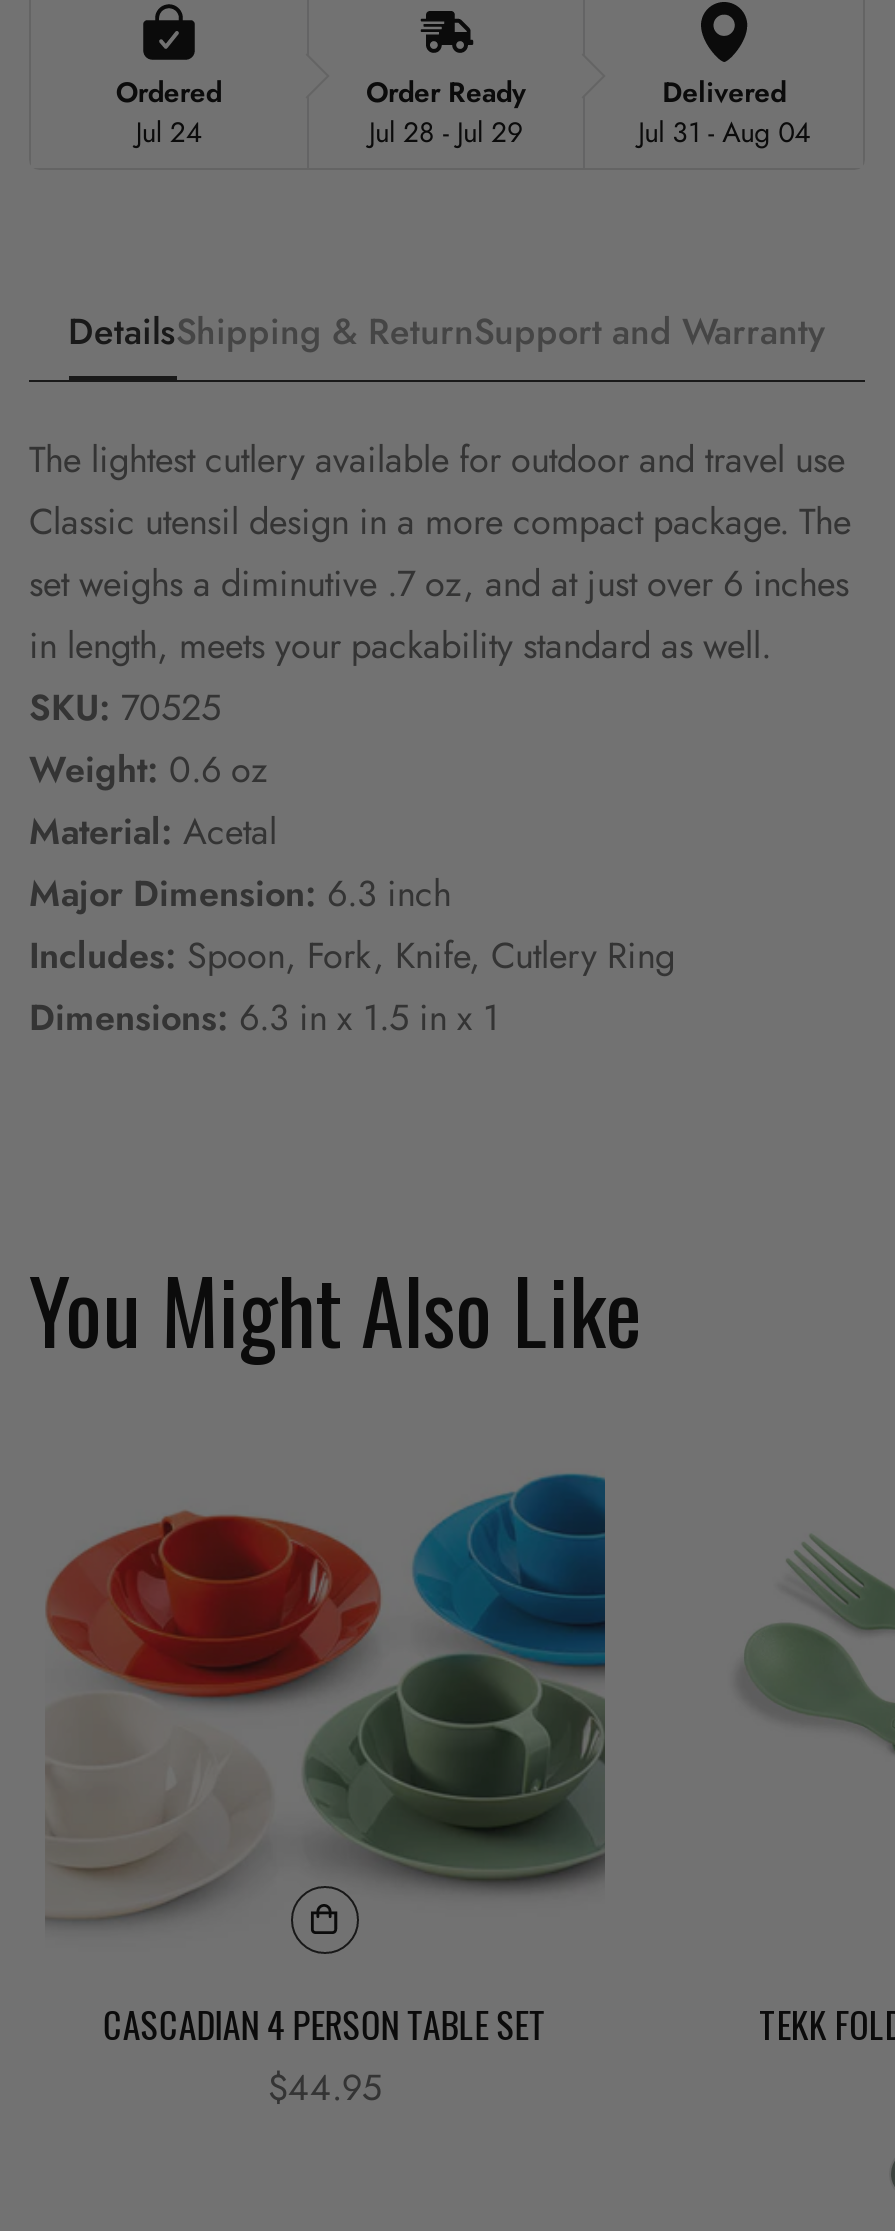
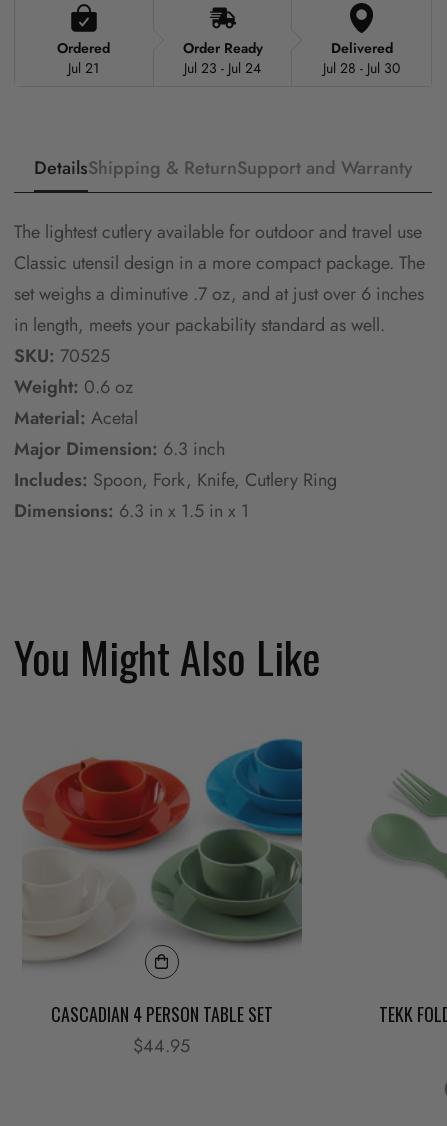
- Jul 24
+ Jul 21

- Jul 28 - Jul 29
+ Jul 23 - Jul 24

- Jul 31 - Aug 04
+ Jul 28 - Jul 30
